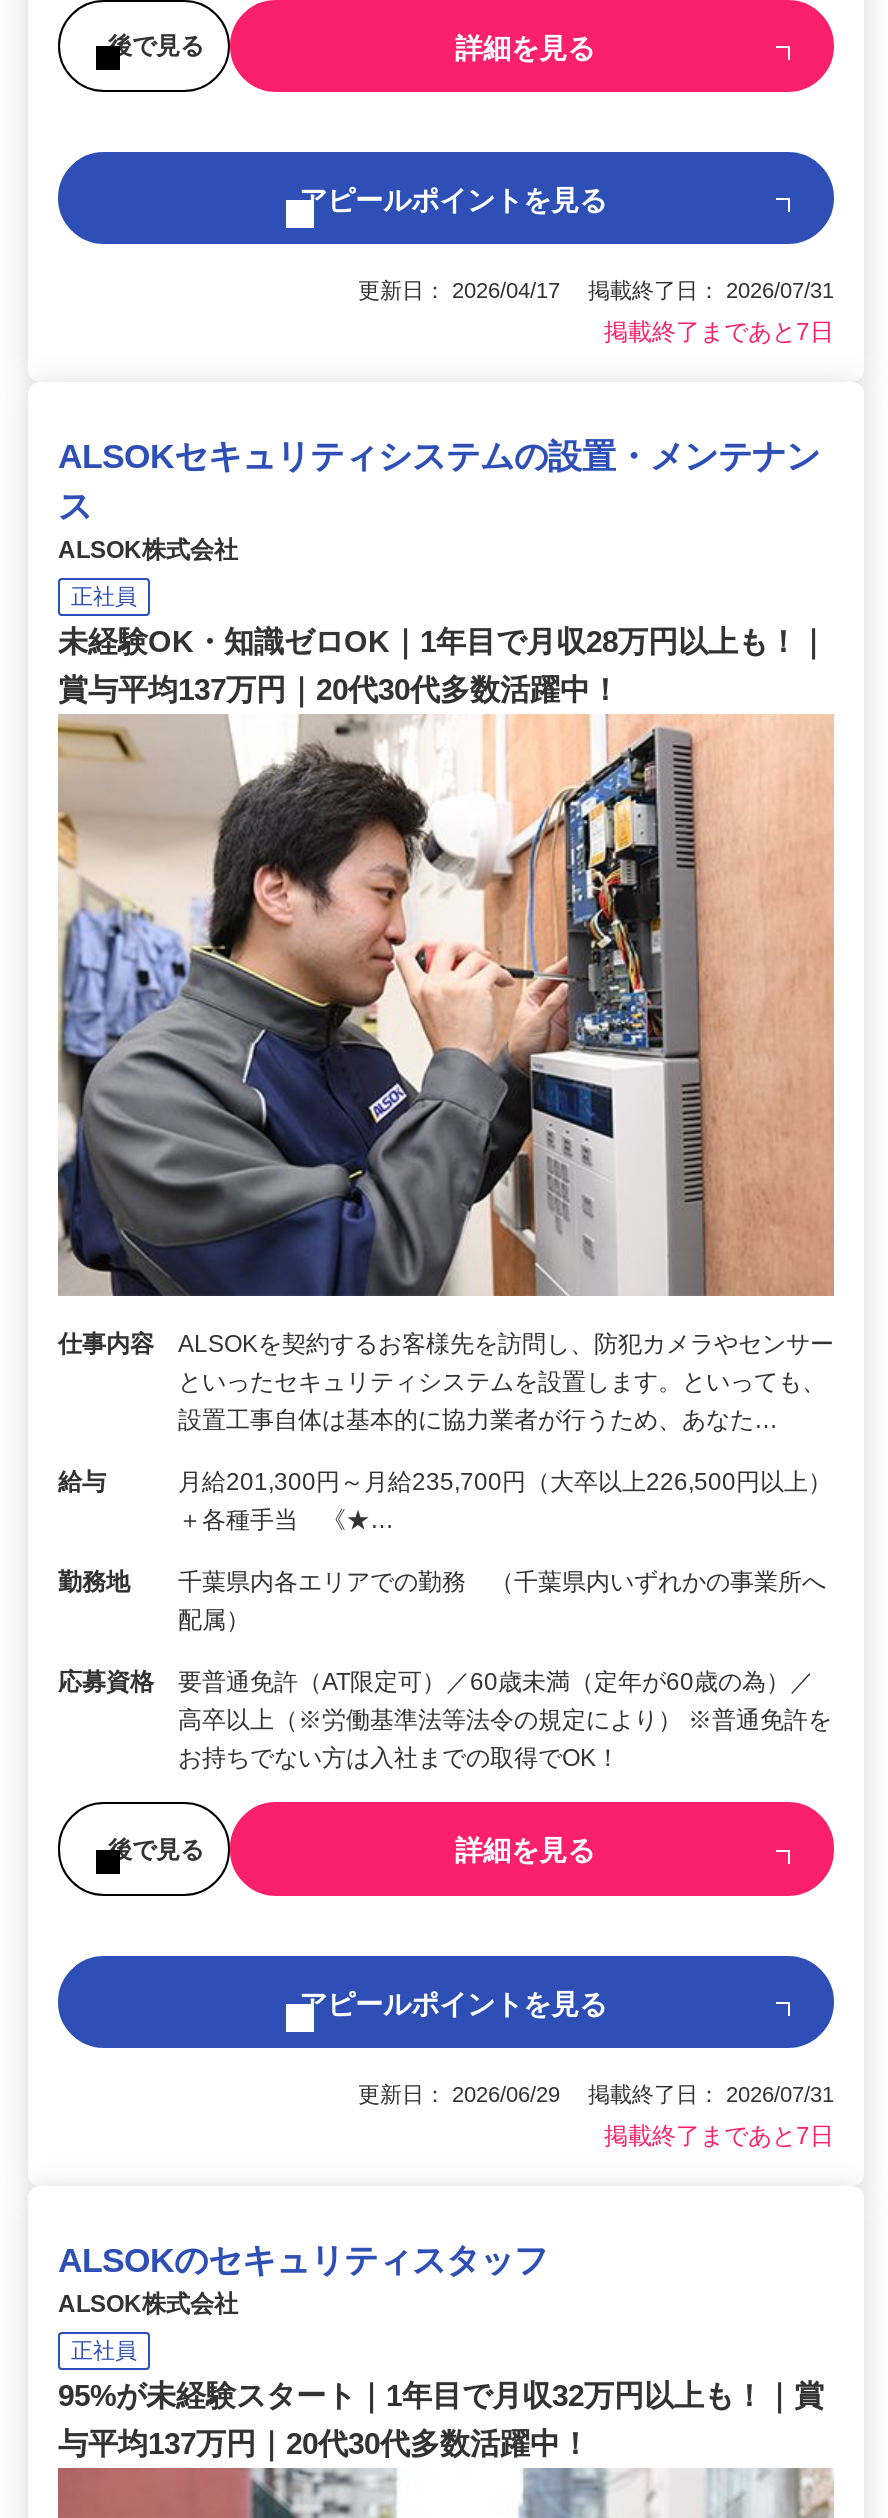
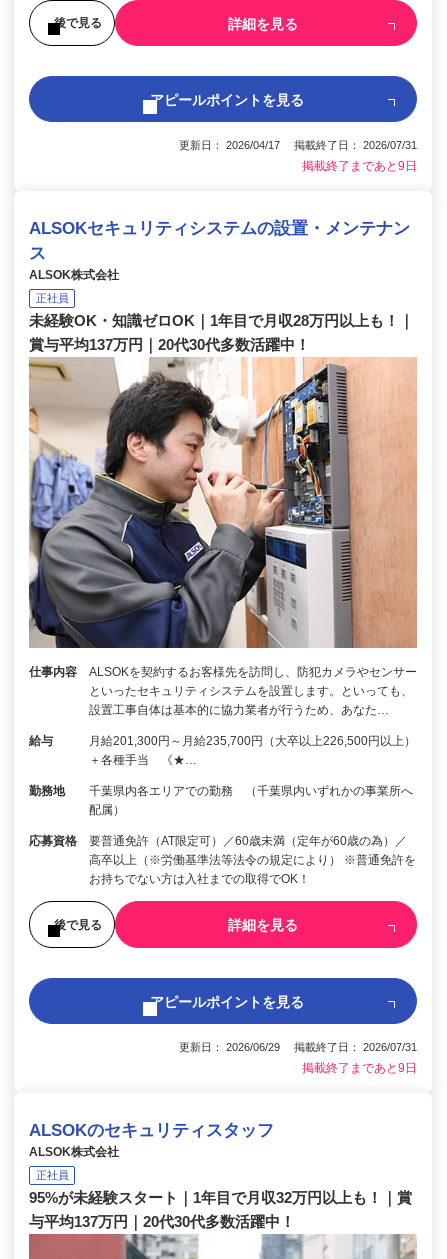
- 掲載終了まであと7日
+ 掲載終了まであと9日

- 掲載終了まであと7日
+ 掲載終了まであと9日
